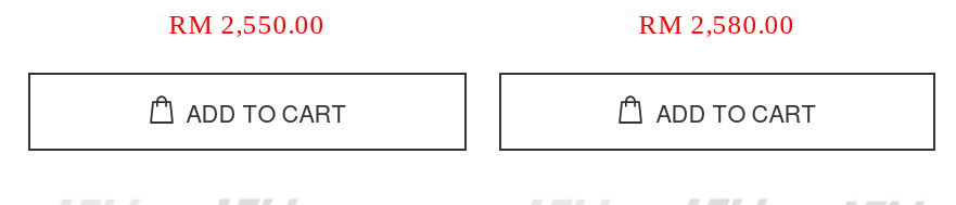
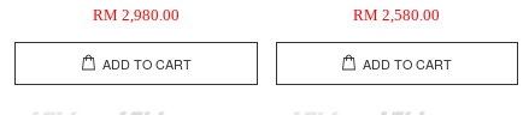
- RM 2,550.00
+ RM 2,980.00
